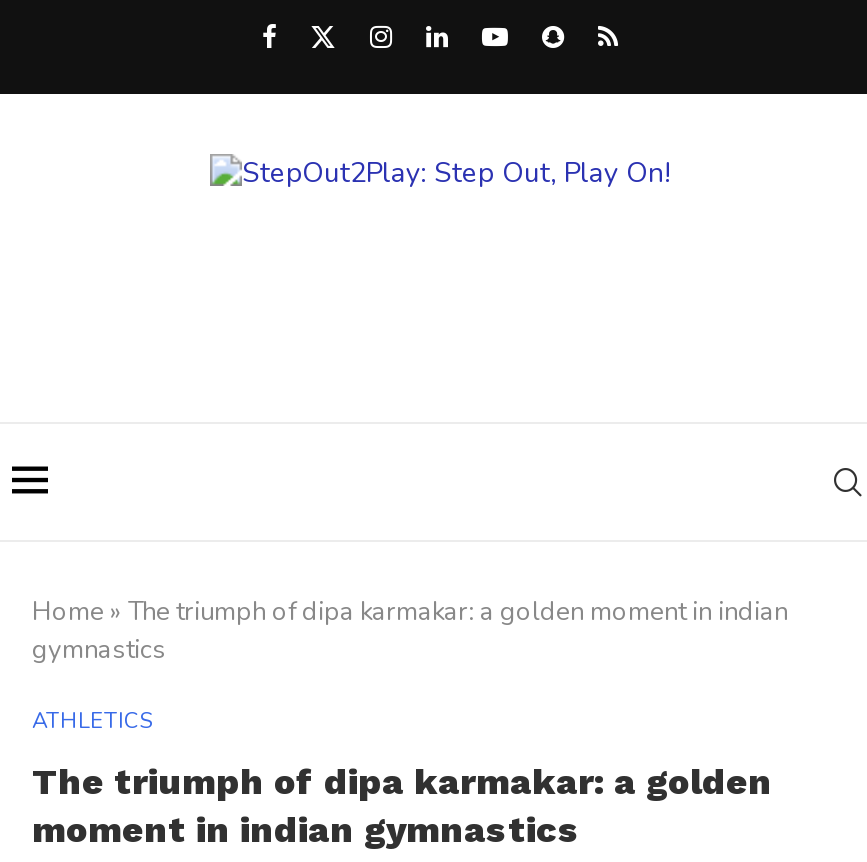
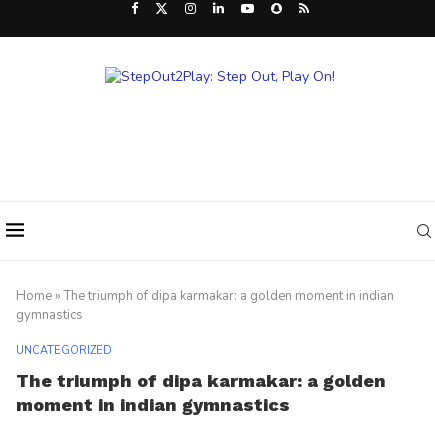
- ATHLETICS
+ UNCATEGORIZED
